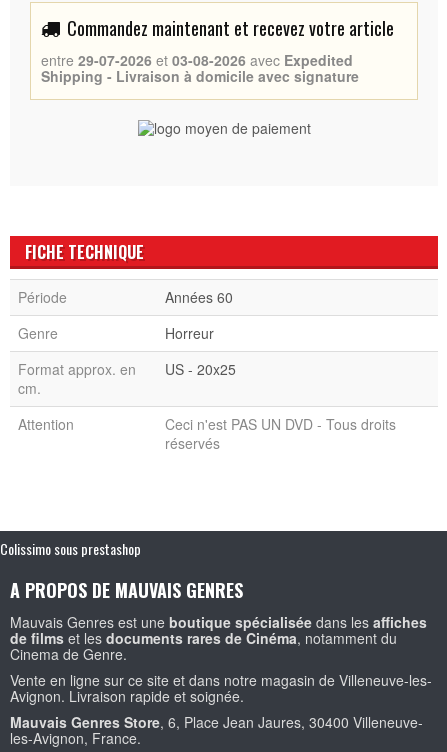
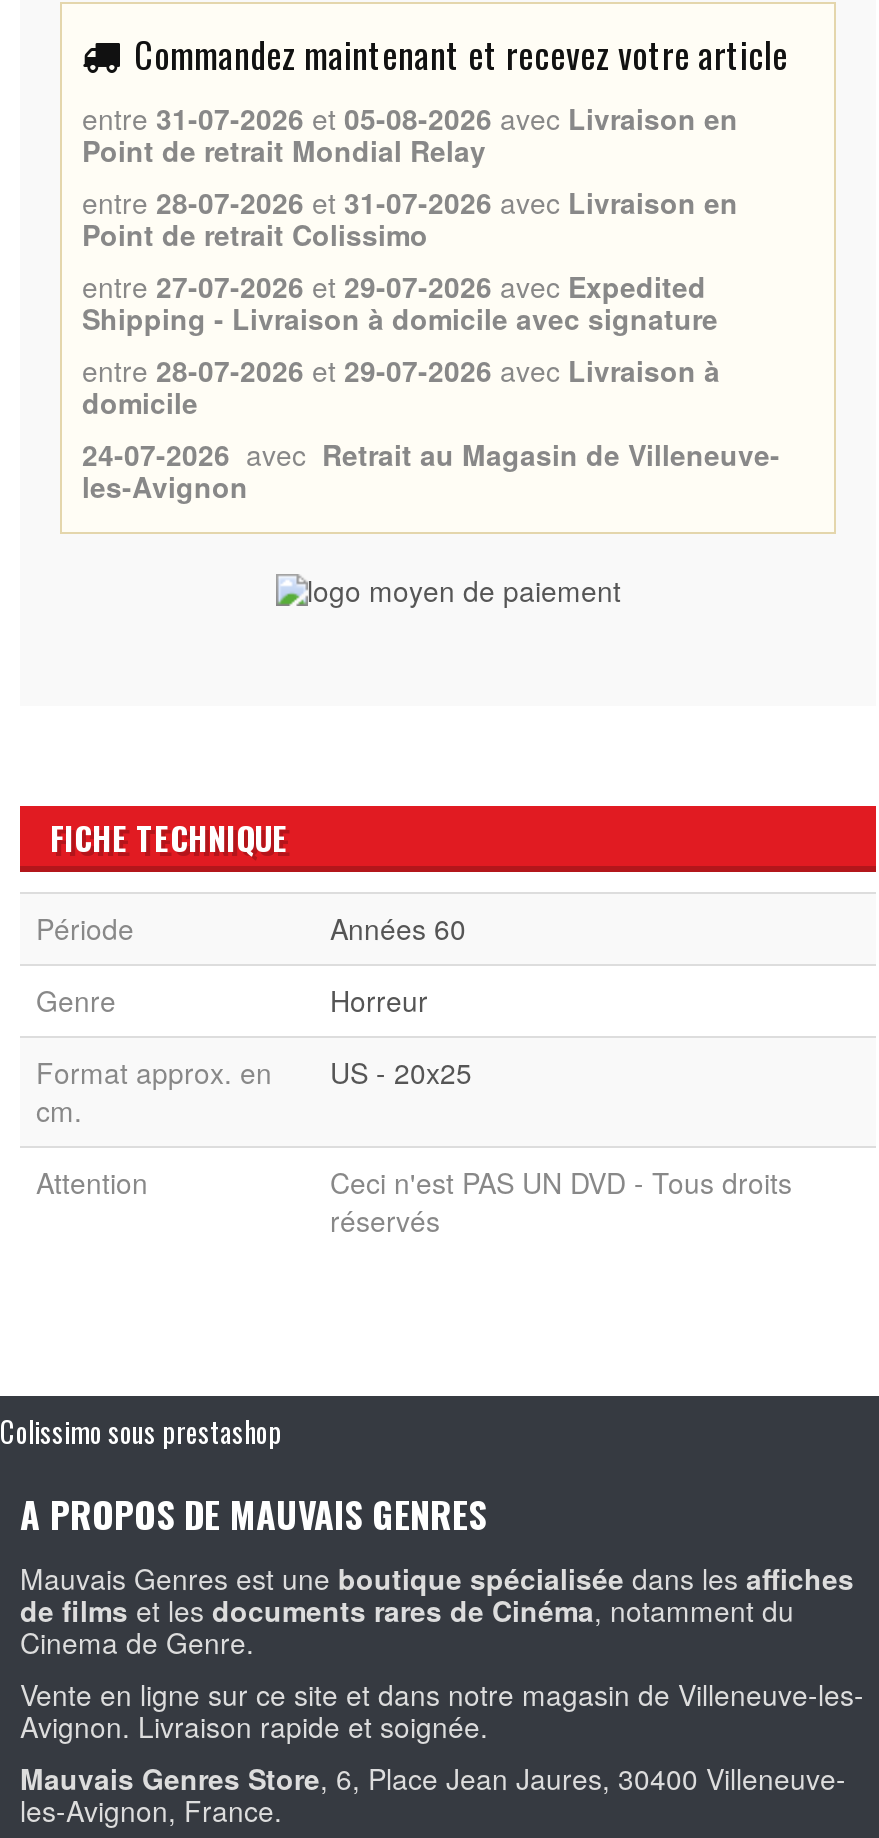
- entre 29-07-2026 et 03-08-2026 avec Expedited
+ entre 31-07-2026 et 05-08-2026 avec Livraison en
+ Point de retrait Mondial Relay
+ entre 28-07-2026 et 31-07-2026 avec Livraison en
+ Point de retrait Colissimo
+ entre 27-07-2026 et 29-07-2026 avec Expedited

+ entre 28-07-2026 et 29-07-2026 avec Livraison à
+ domicile
+ 24-07-2026 avec Retrait au Magasin de Villeneuve-
+ les-Avignon
